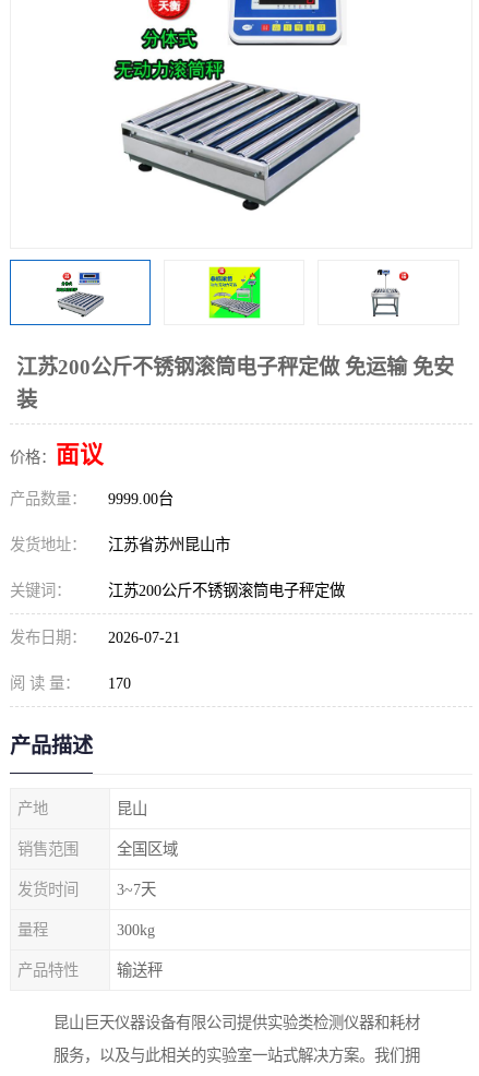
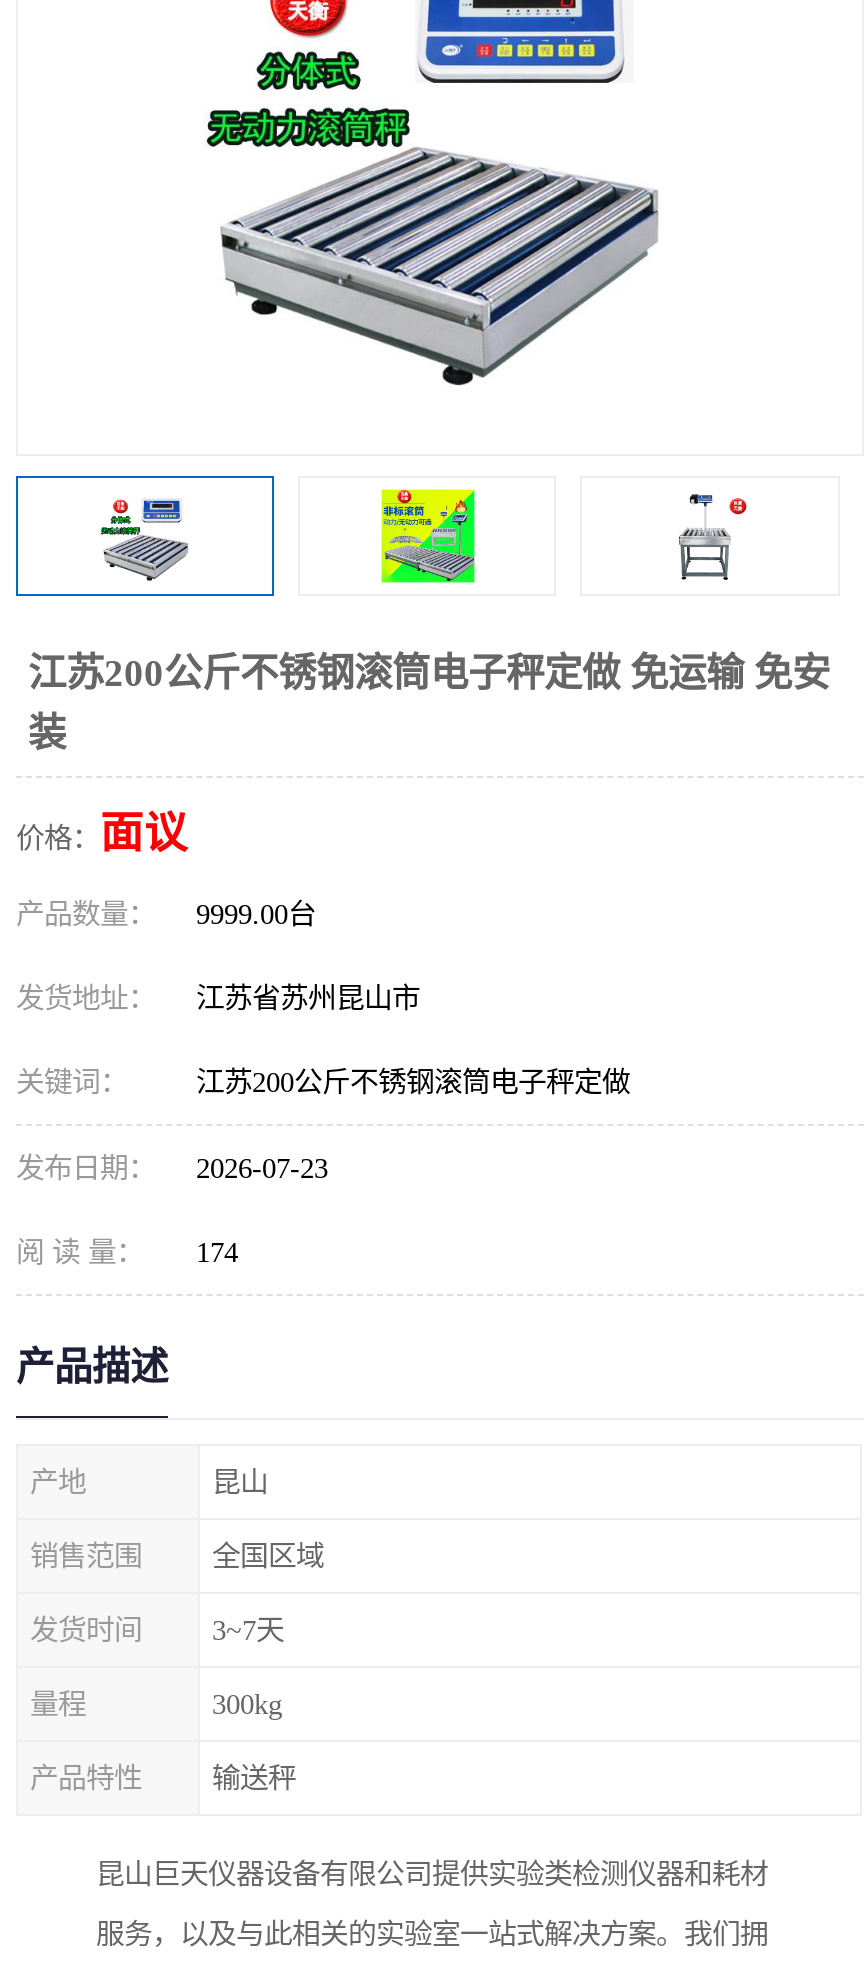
- 发布日期： 2026-07-21
+ 发布日期： 2026-07-23

- 阅 读 量： 170
+ 阅 读 量： 174
